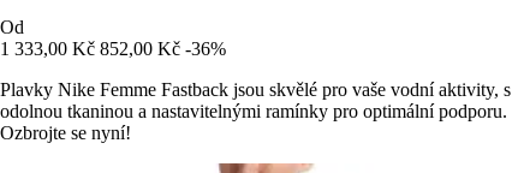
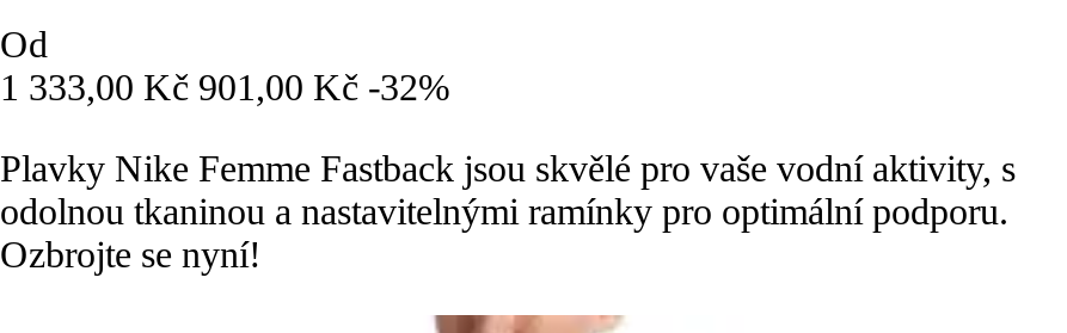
- 1 333,00 Kč 852,00 Kč -36%
+ 1 333,00 Kč 901,00 Kč -32%
